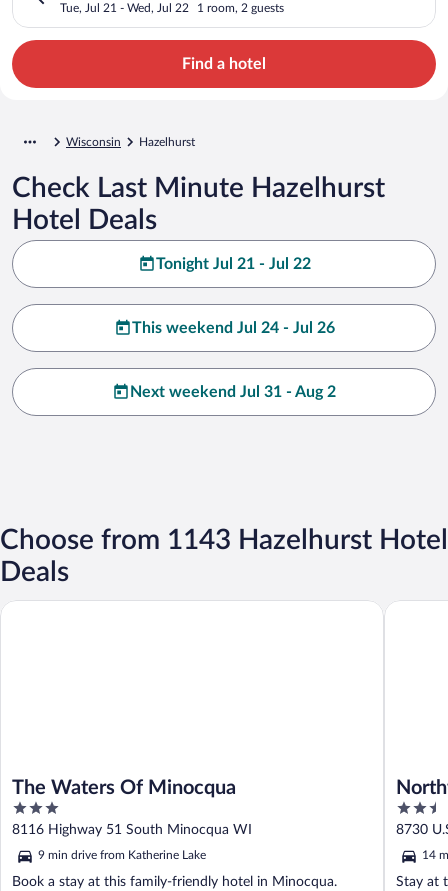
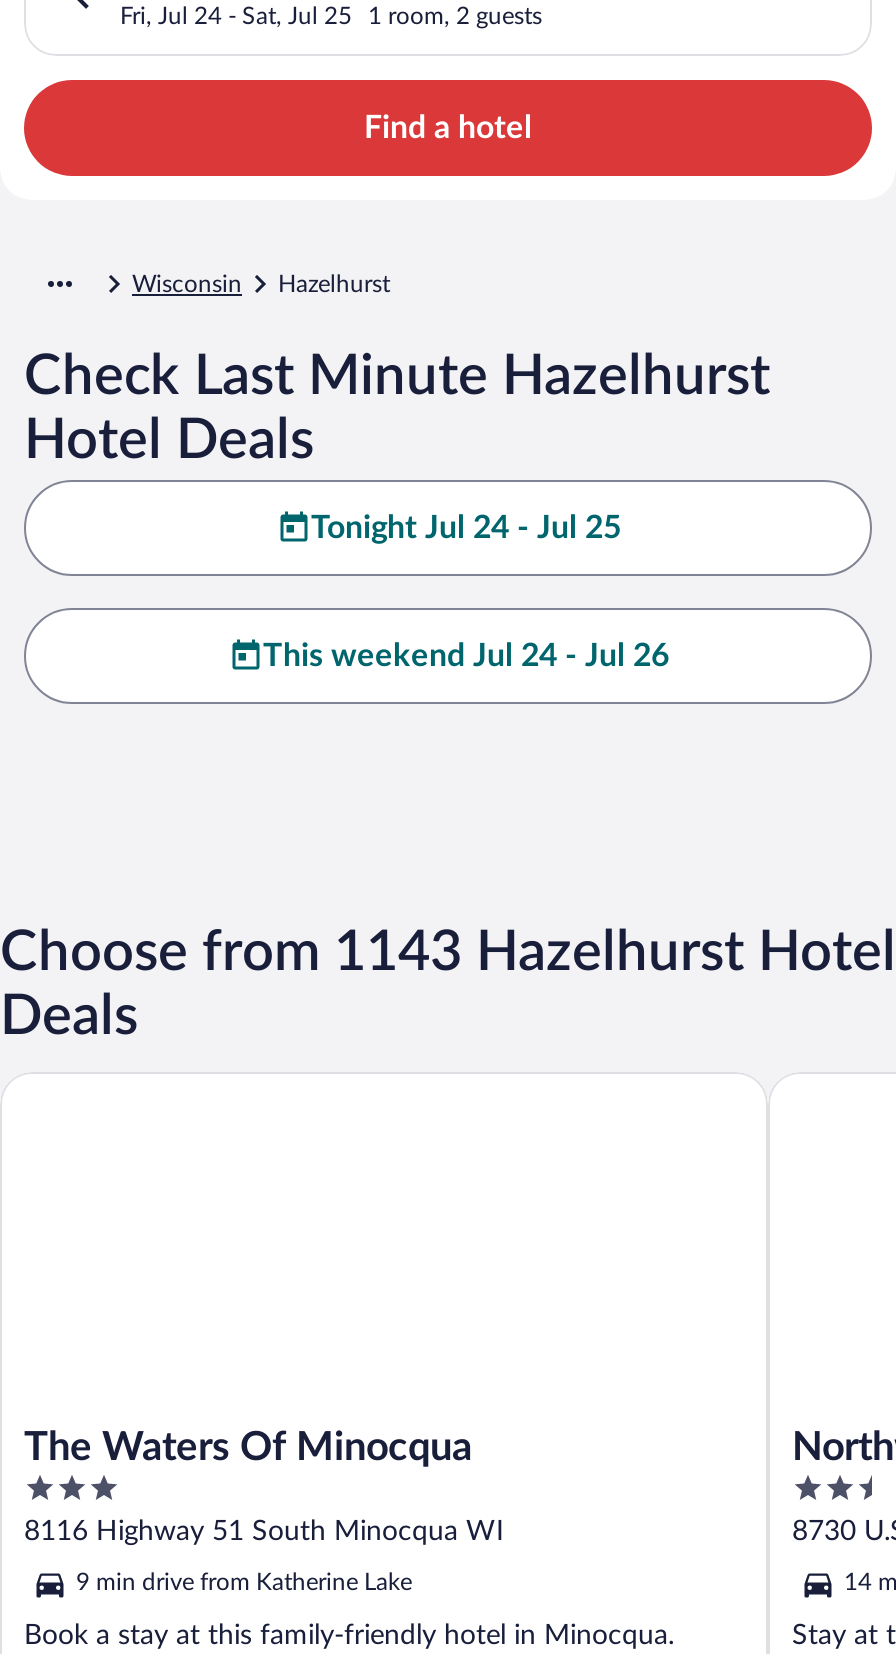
- Tue, Jul 21 - Wed, Jul 22
+ Fri, Jul 24 - Sat, Jul 25

- Tonight Jul 21 - Jul 22
+ Tonight Jul 24 - Jul 25

- Next weekend Jul 31 - Aug 2
